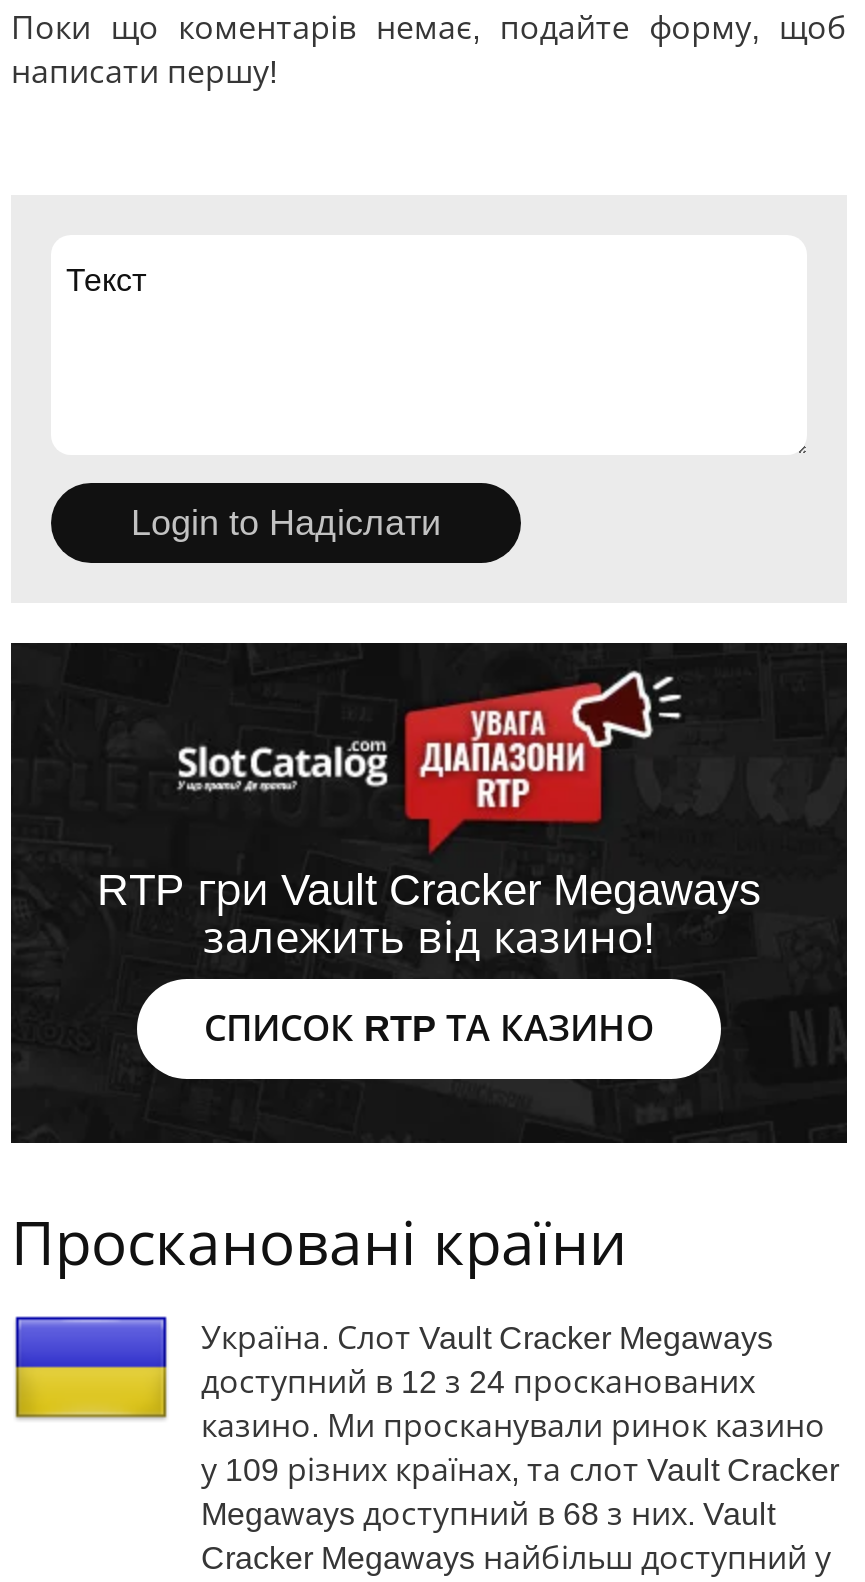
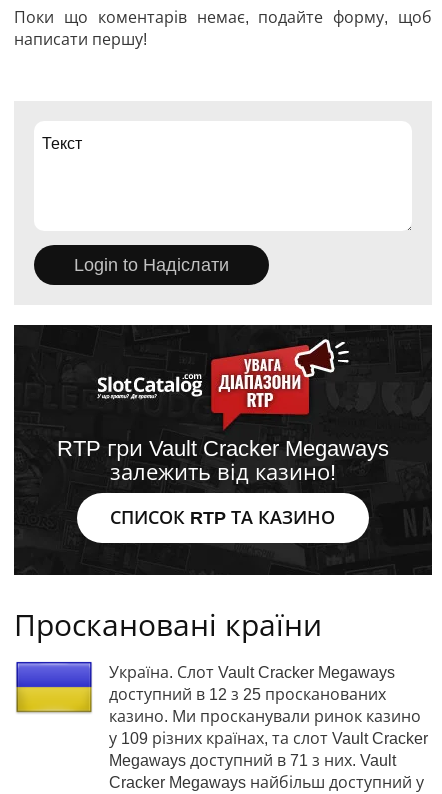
- доступний в 12 з 24 просканованих
+ доступний в 12 з 25 просканованих

- Megaways доступний в 68 з них. Vault
+ Megaways доступний в 71 з них. Vault
